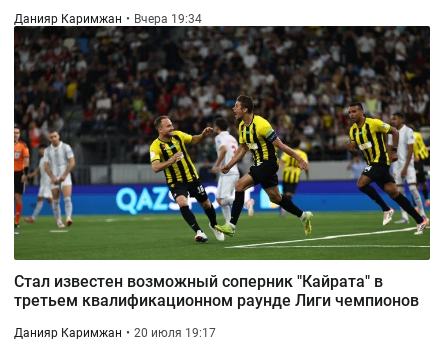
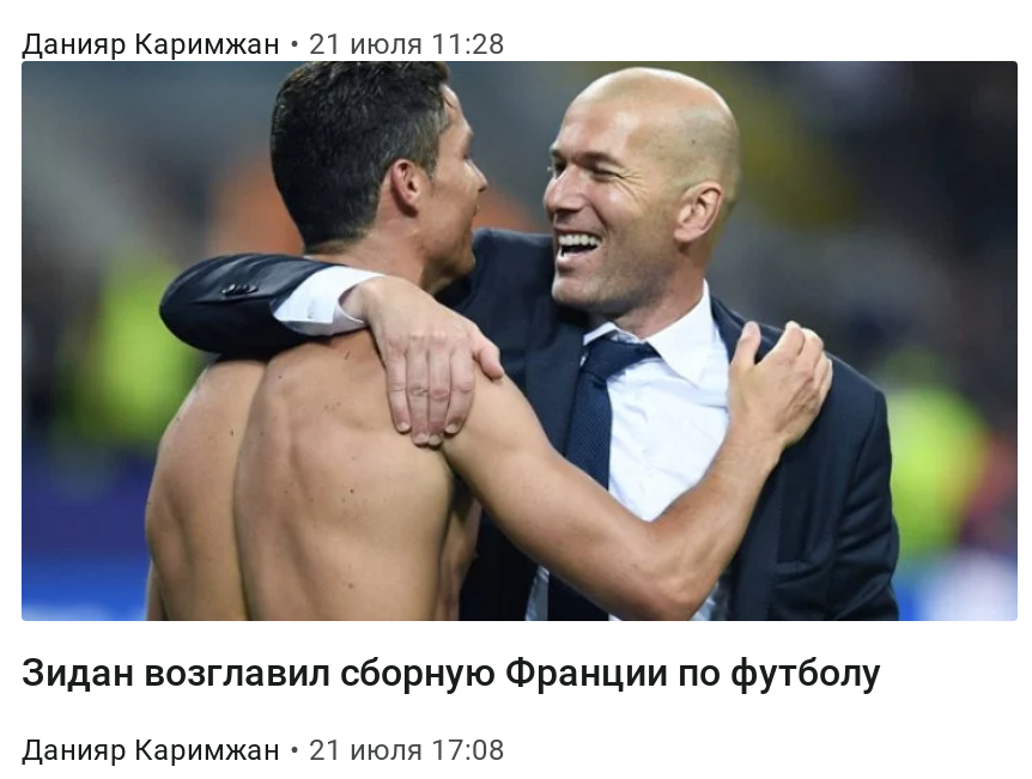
- [image]
- Данияр Каримжан Вчера 19:34
+ [image]
+ Данияр Каримжан 21 июля 11:28

- Стал известен возможный соперник "Кайрата" в
- третьем квалификационном раунде Лиги чемпионов
+ Зидан возглавил сборную Франции по футболу

- Данияр Каримжан 20 июля 19:17
+ Данияр Каримжан 21 июля 17:08
